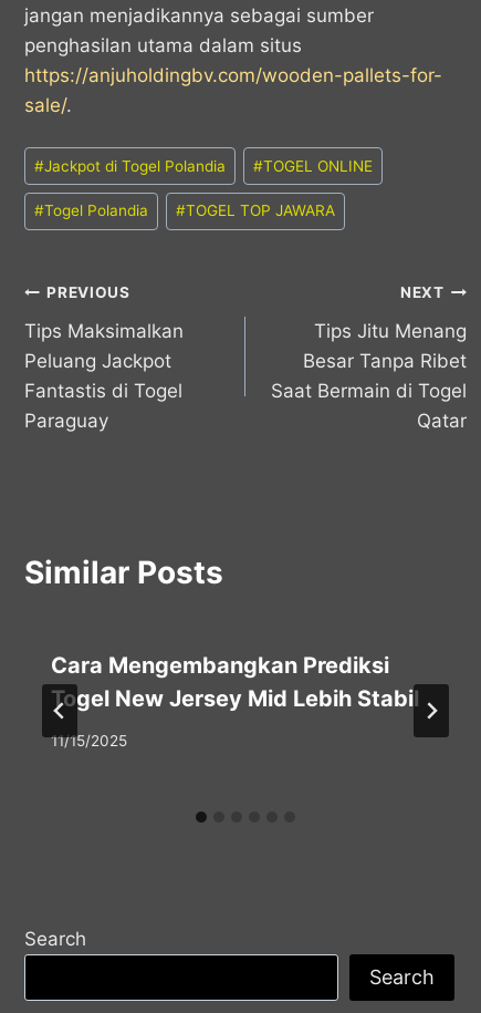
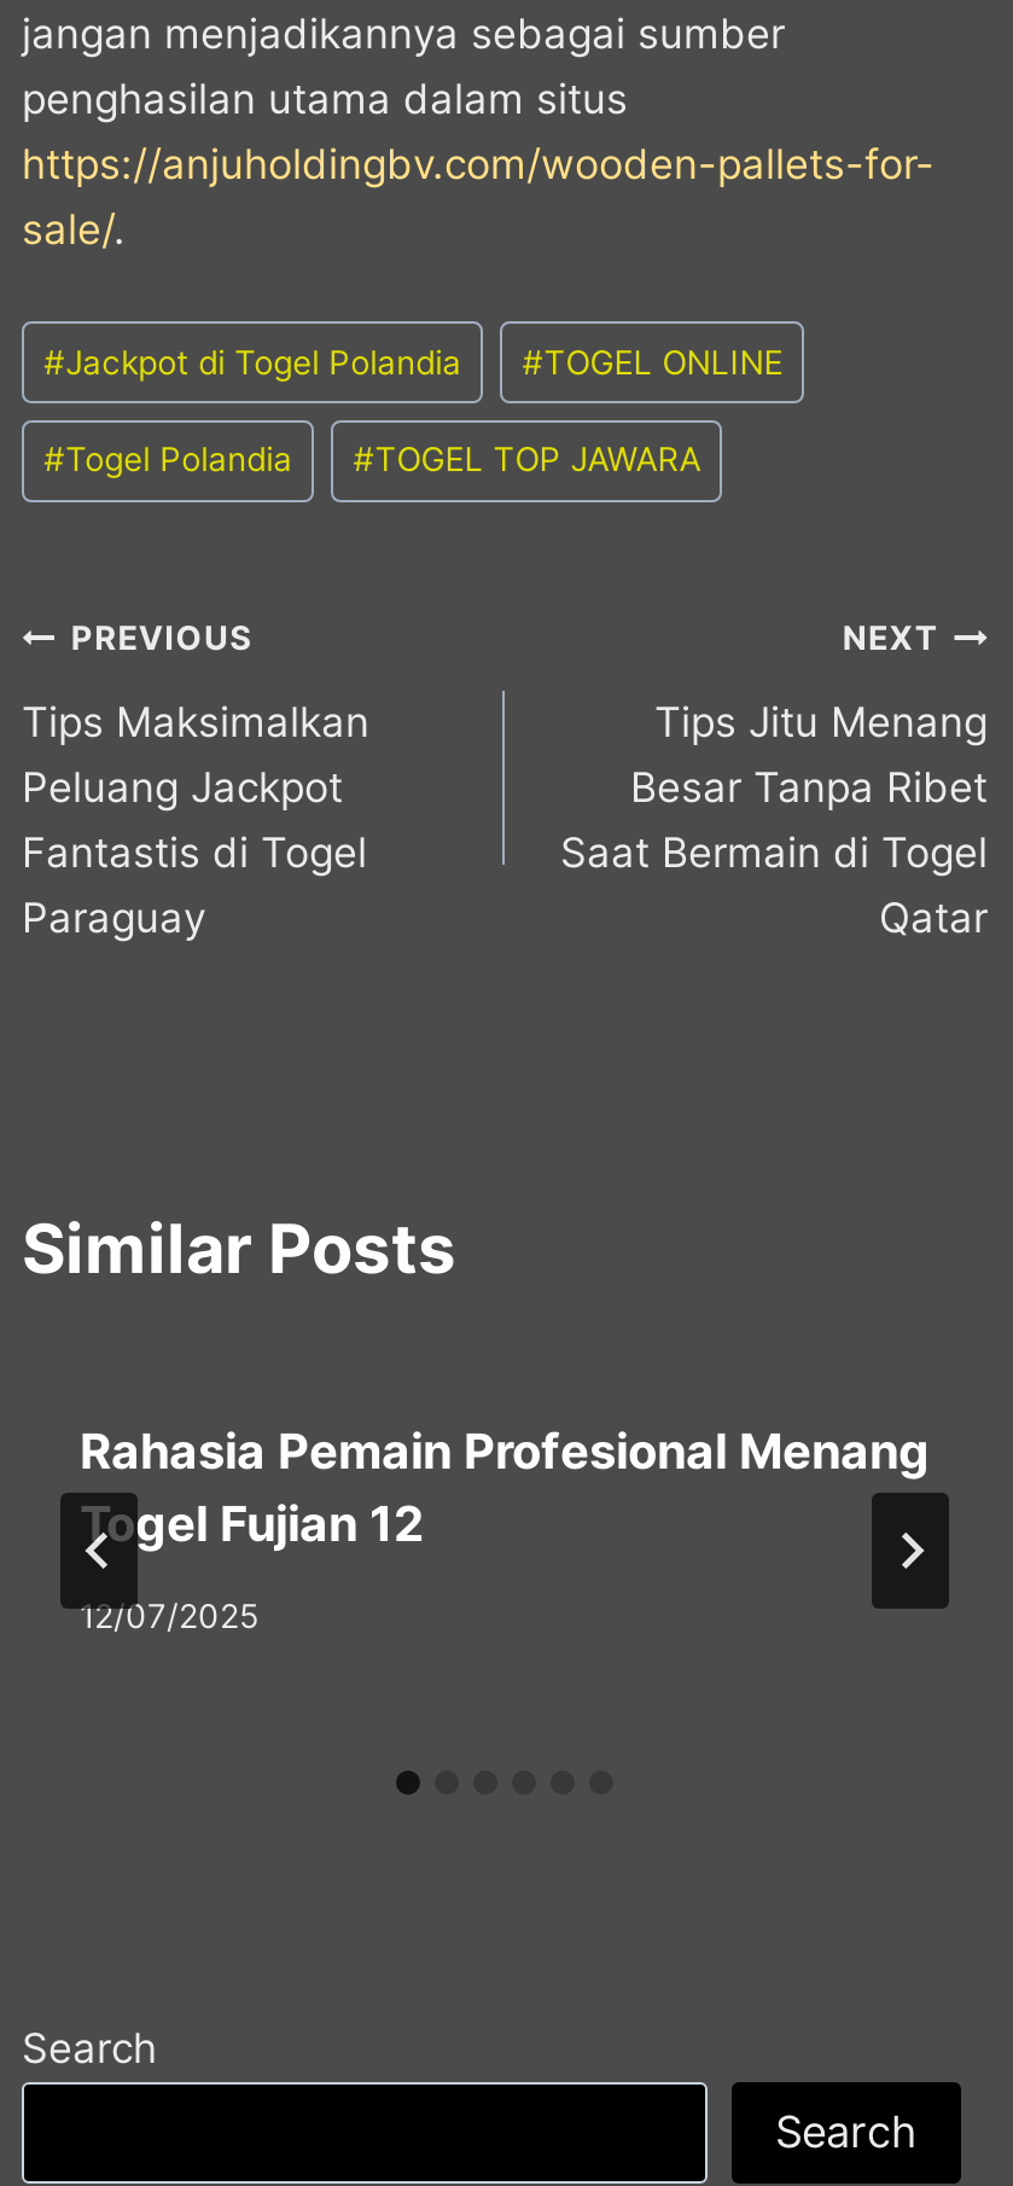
- Cara Mengembangkan Prediksi
- Togel New Jersey Mid Lebih Stabil
+ Rahasia Pemain Profesional Menang
+ Togel Fujian 12

- 11/15/2025
+ 12/07/2025
